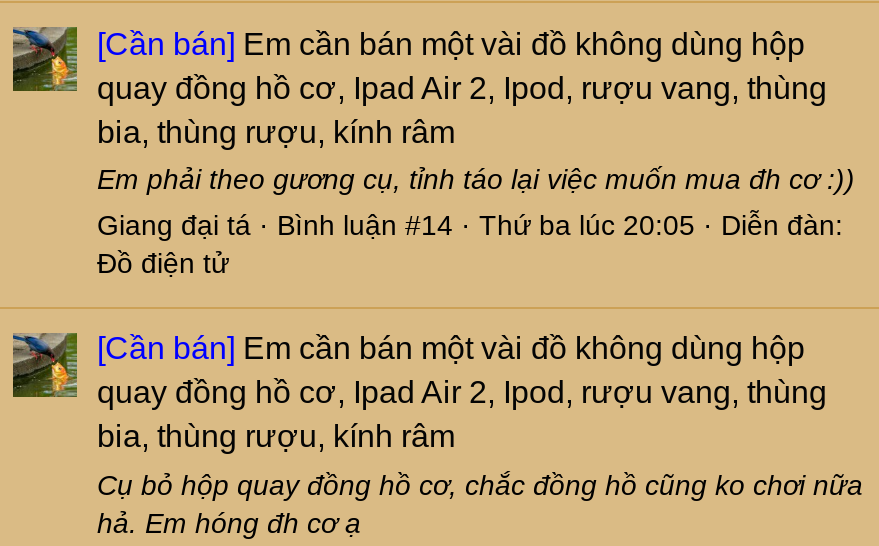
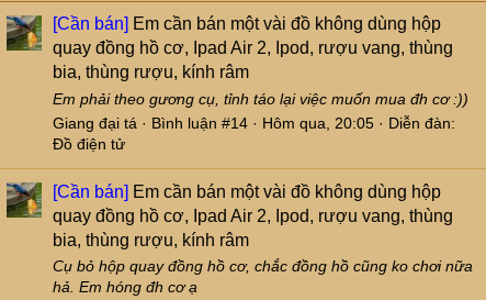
- Giang đại tá Bình luận #14 Thứ ba lúc 20:05 Diễn đàn:
+ Giang đại tá Bình luận #14 Hôm qua, 20:05 Diễn đàn:
